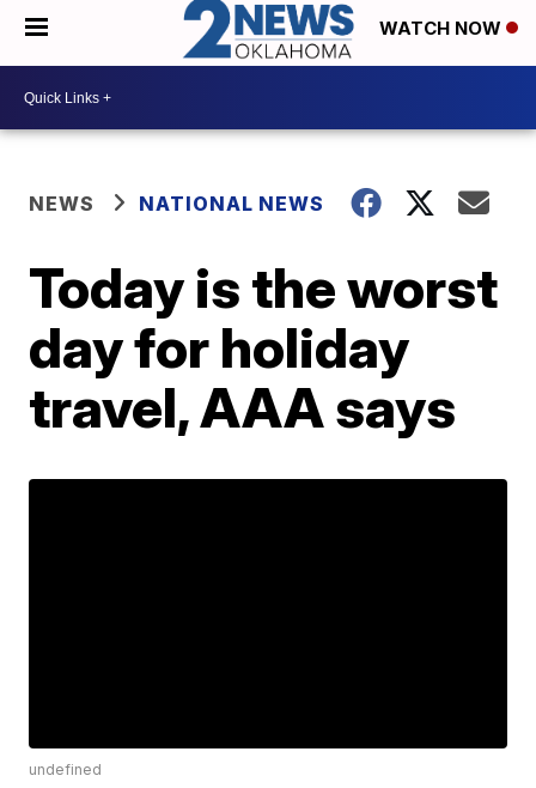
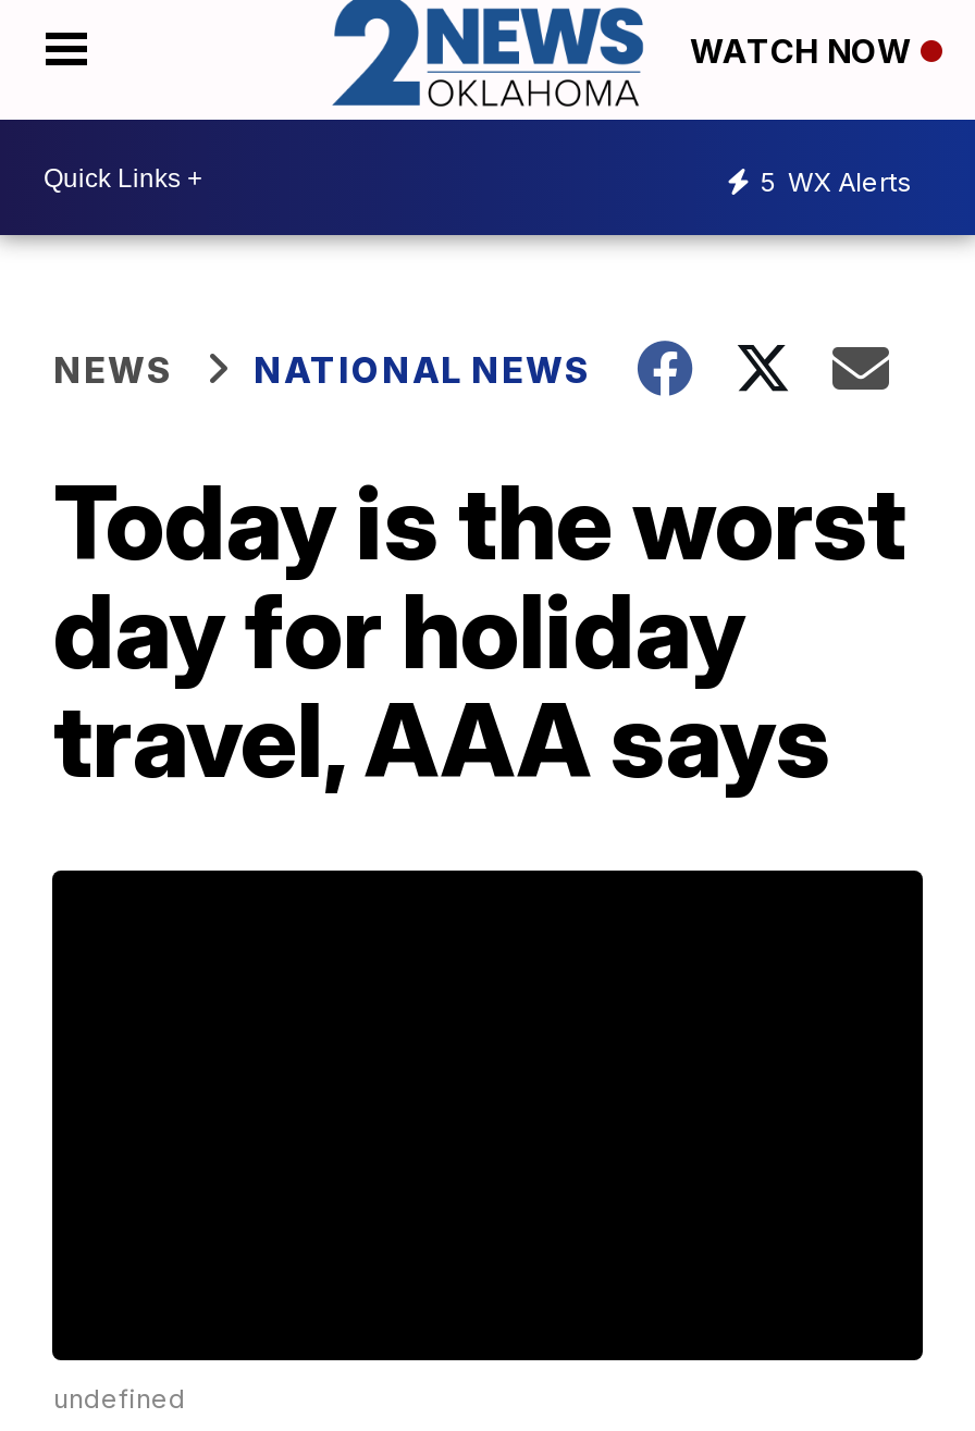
+ 5 WX Alerts
